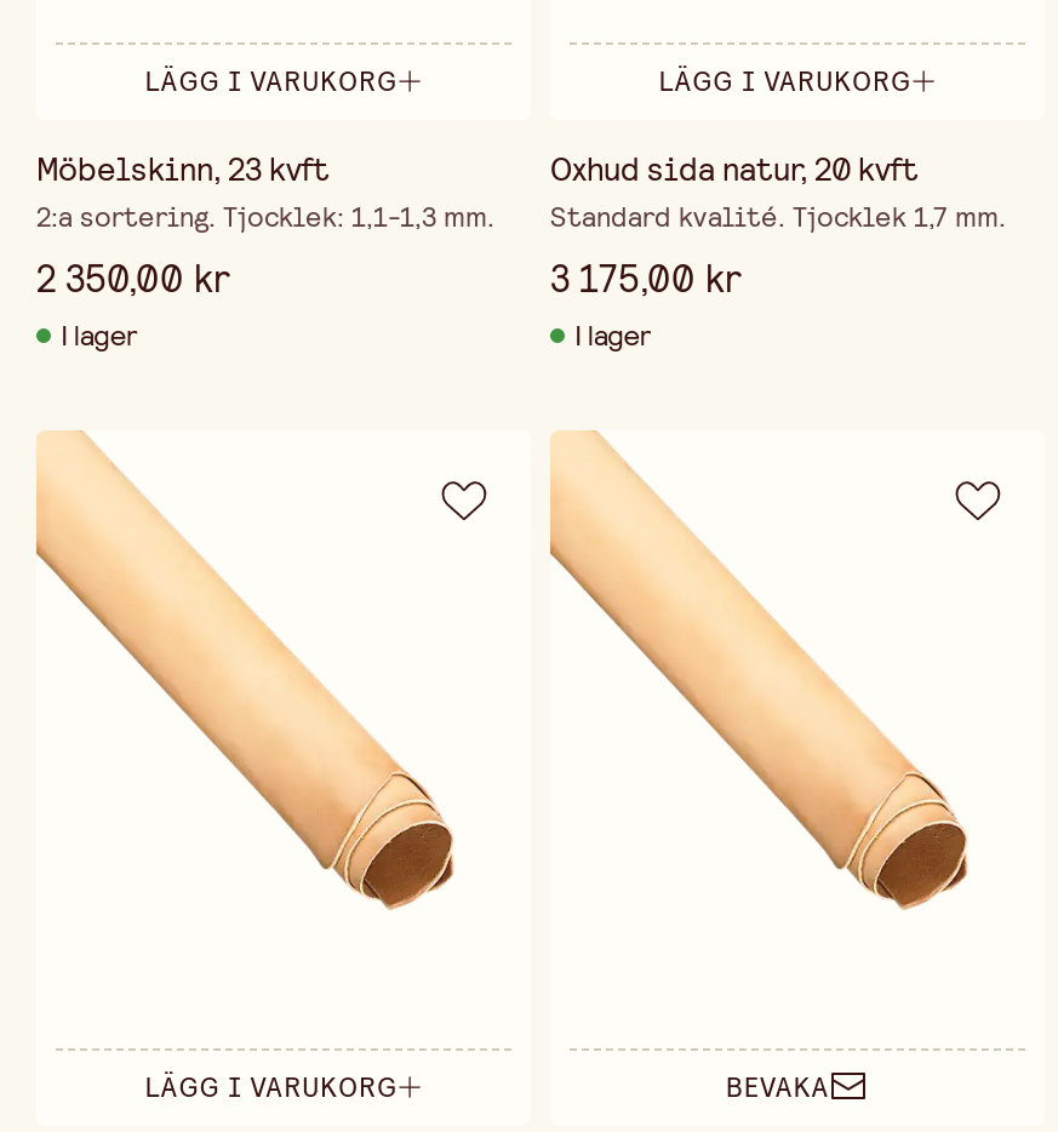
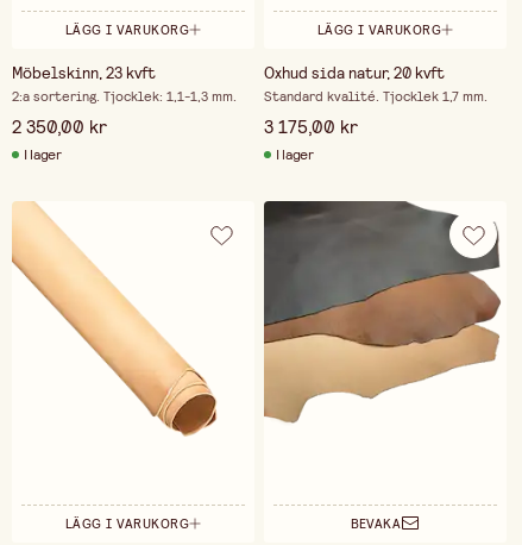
- [image]
+ [image]
